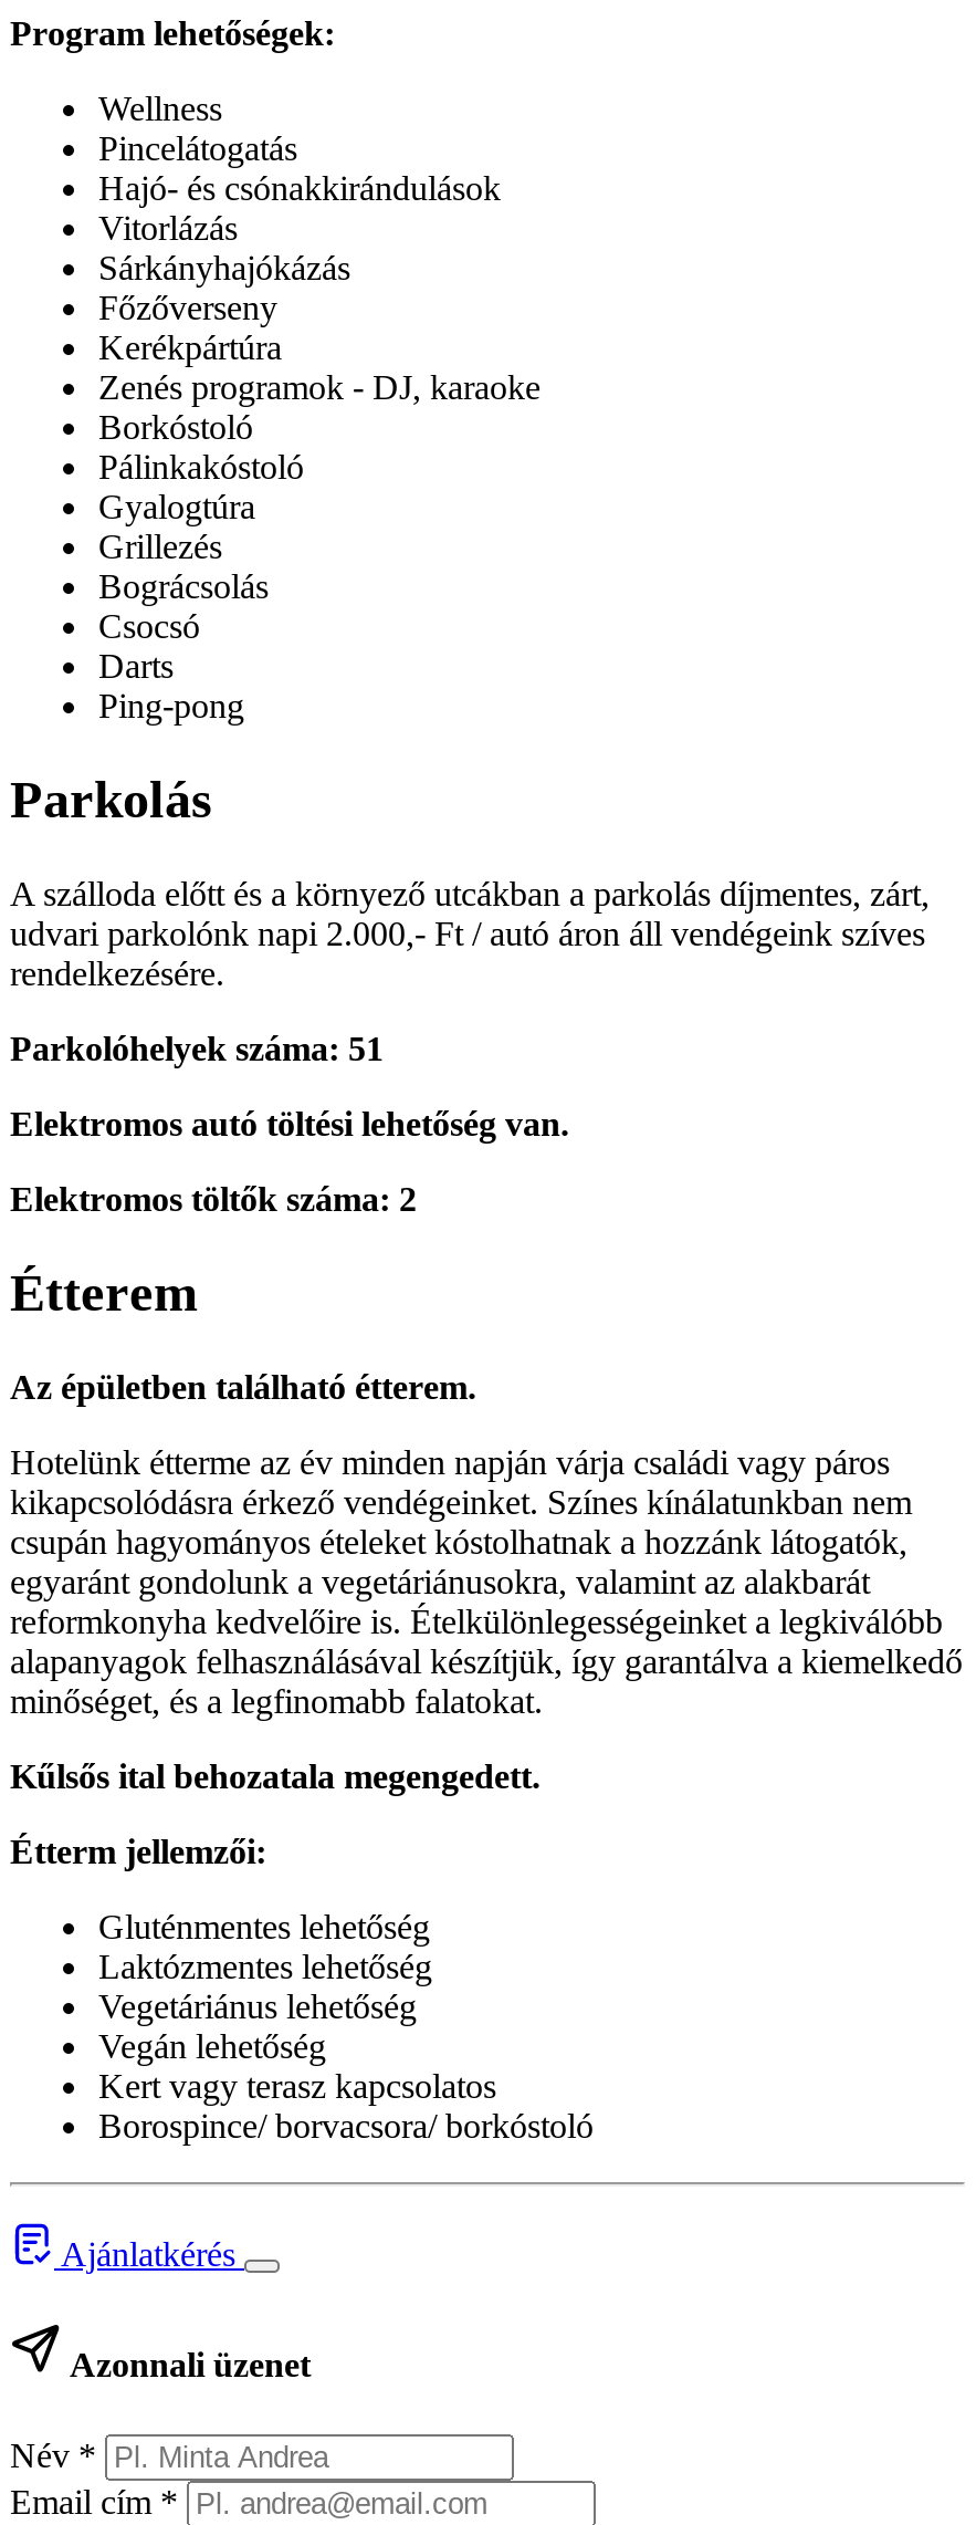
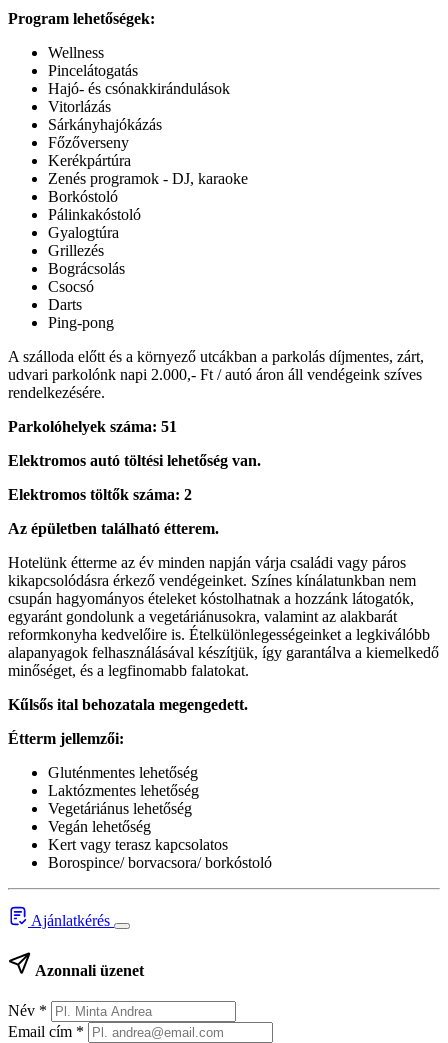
- Parkolás

- Étterem
